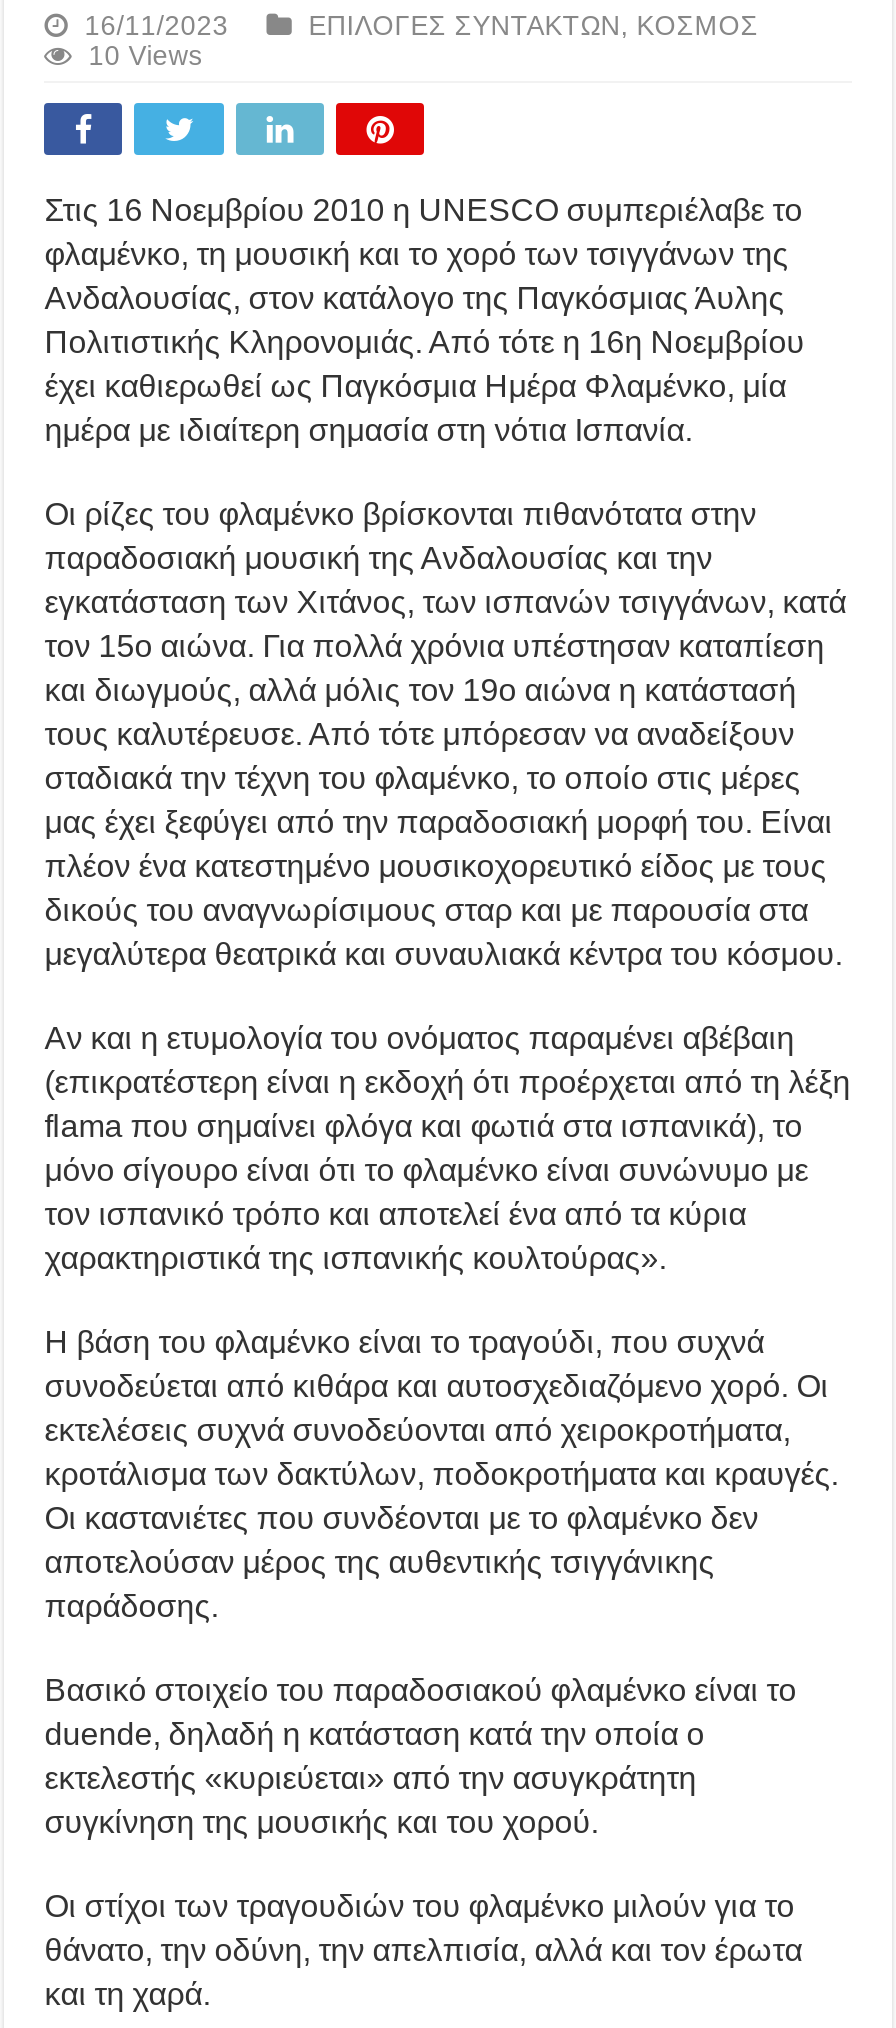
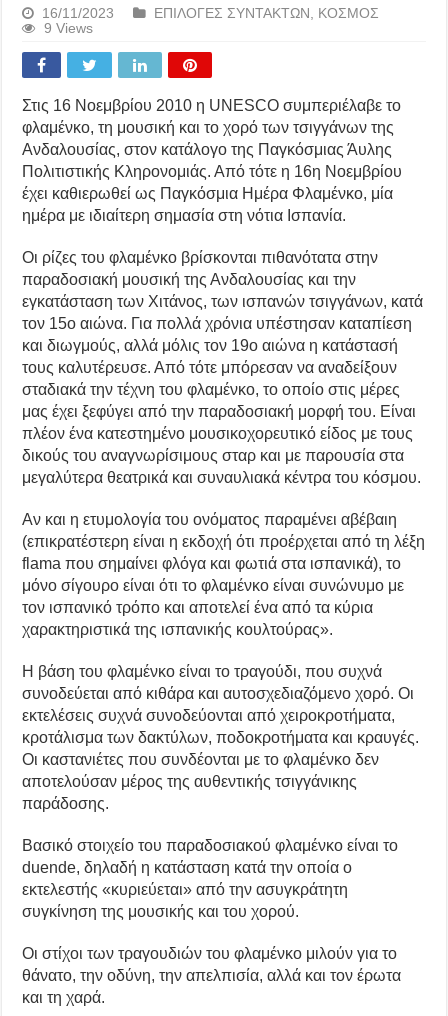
- 10 Views
+ 9 Views
